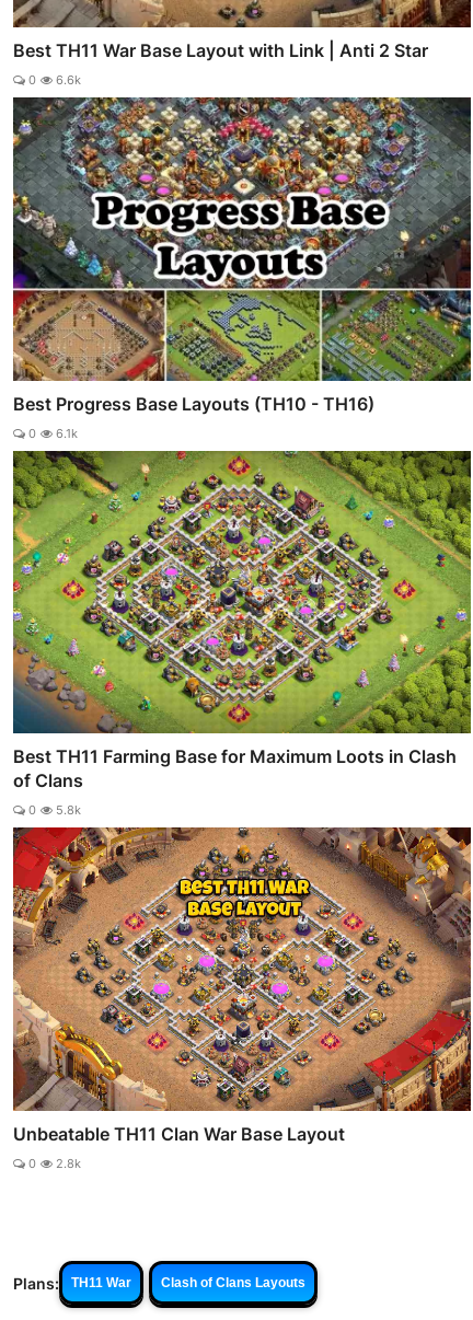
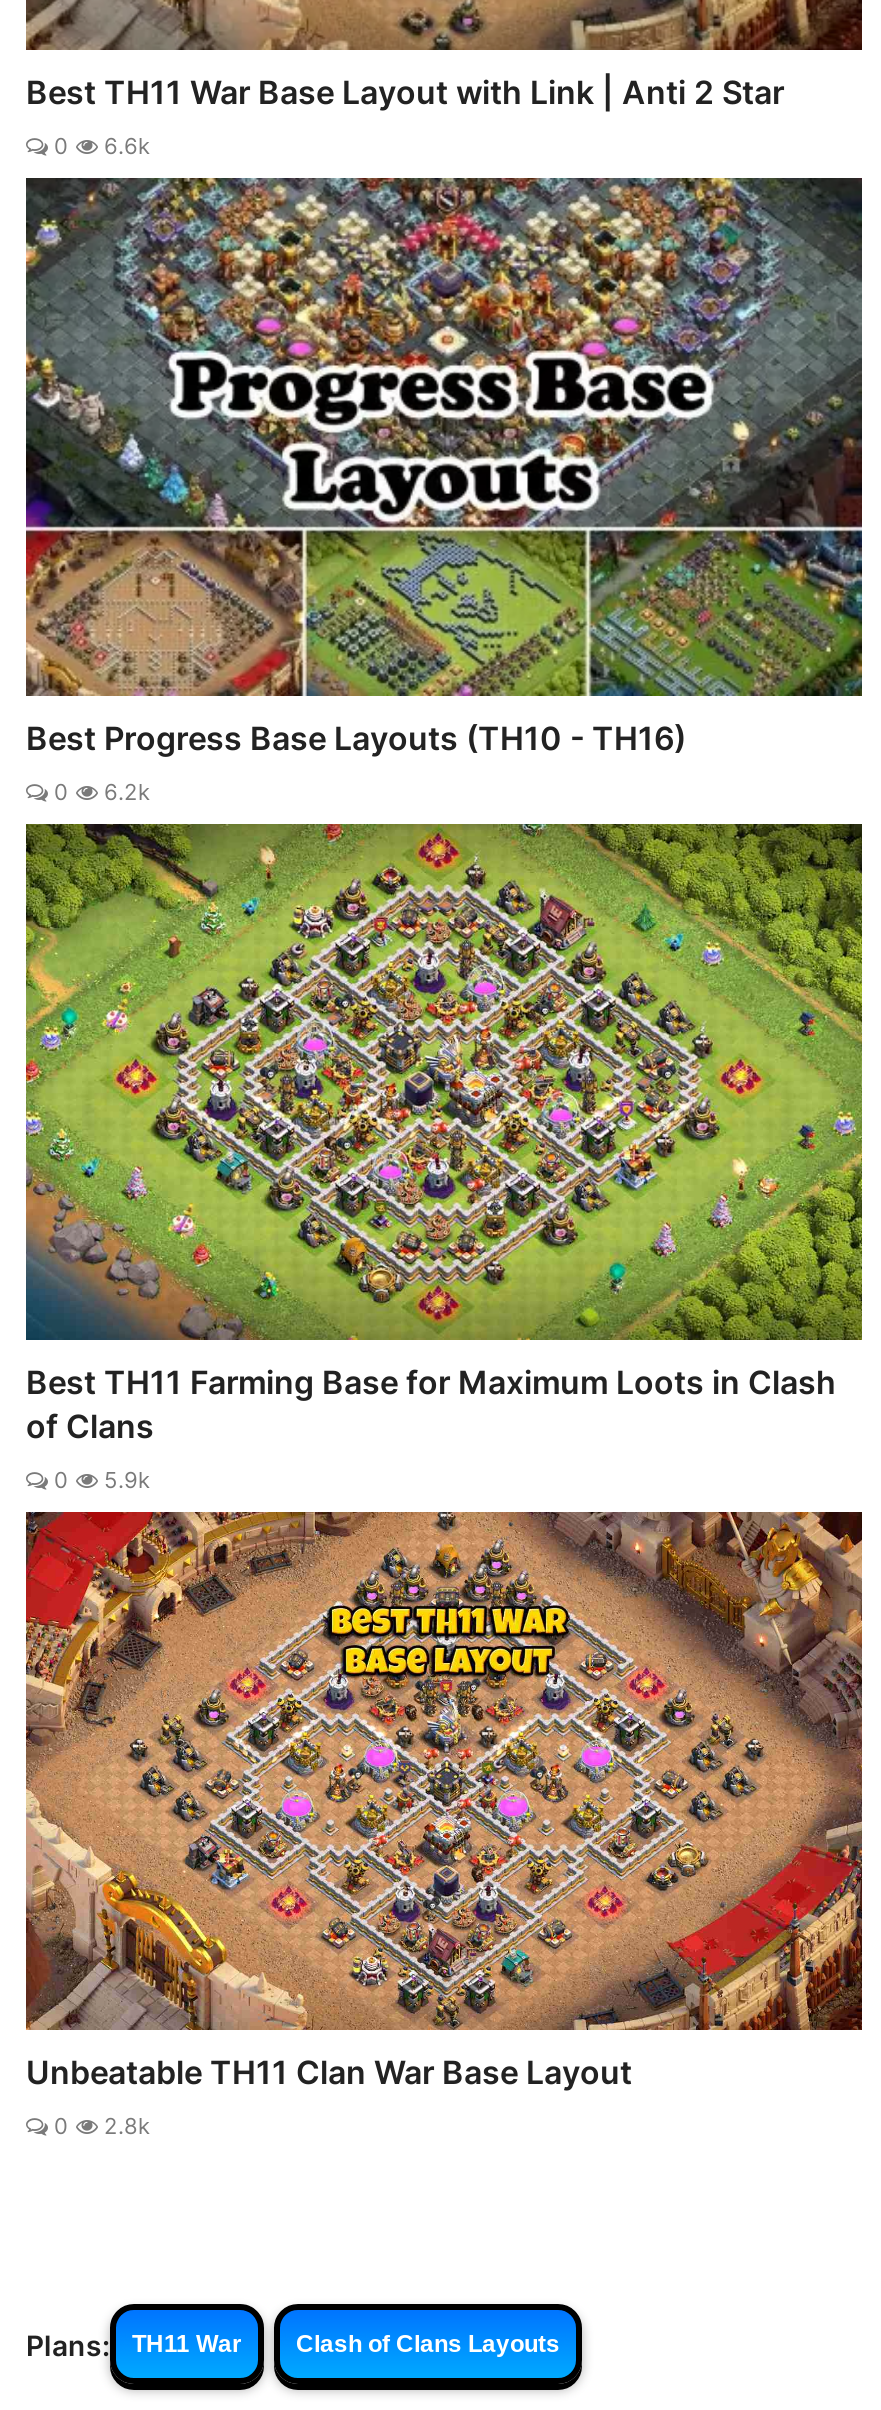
- 0 6.1k
+ 0 6.2k

- 0 5.8k
+ 0 5.9k
